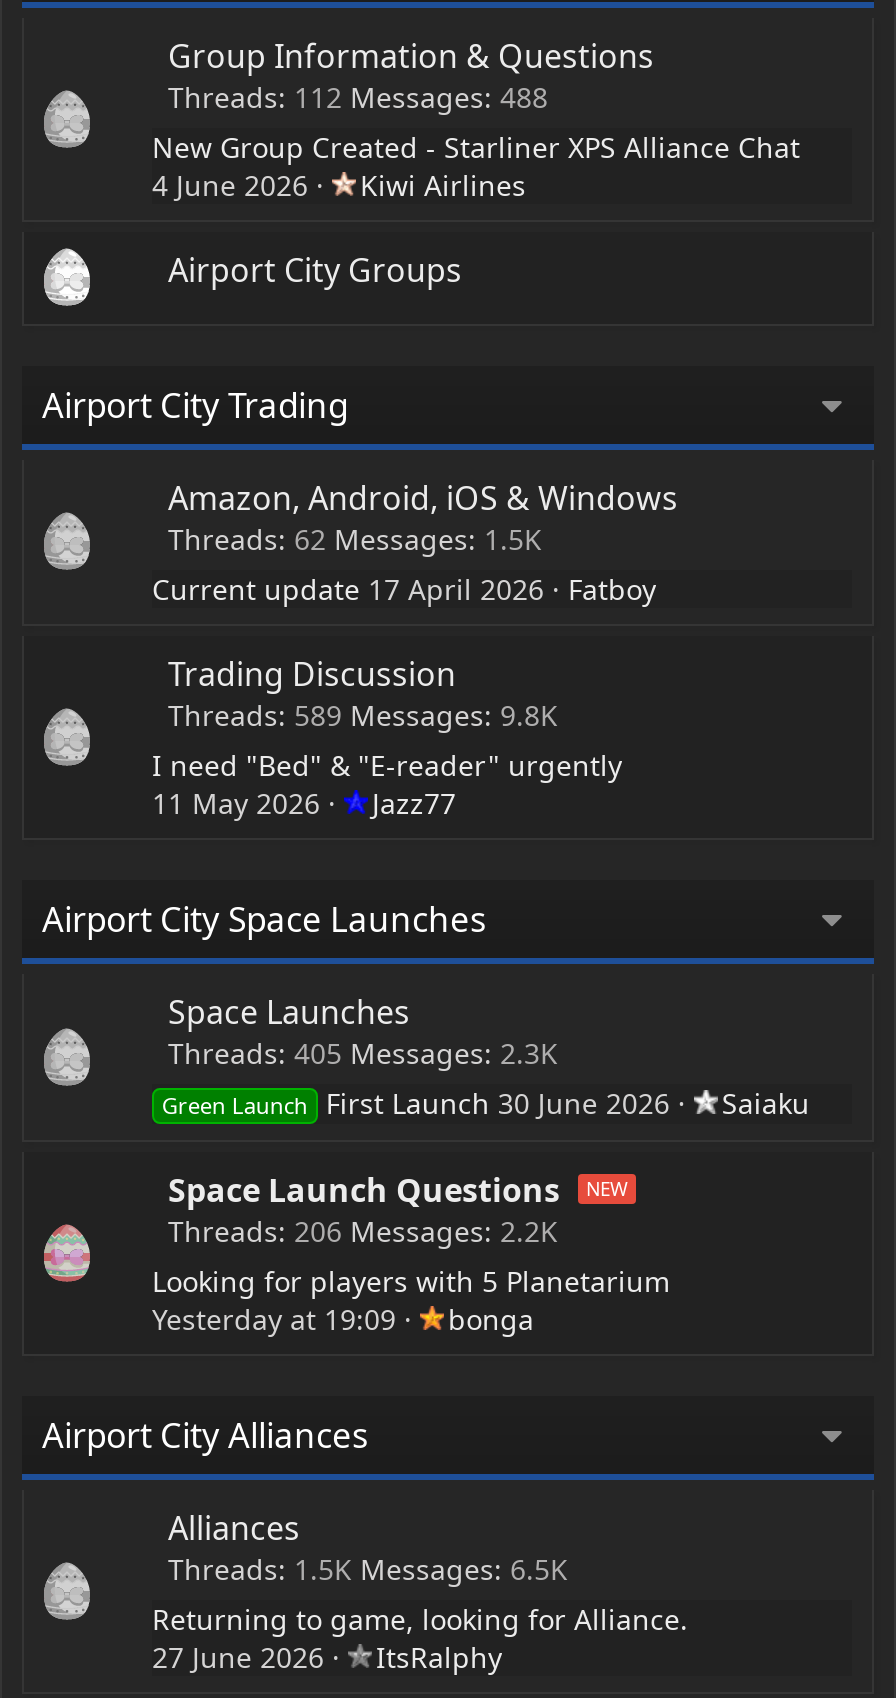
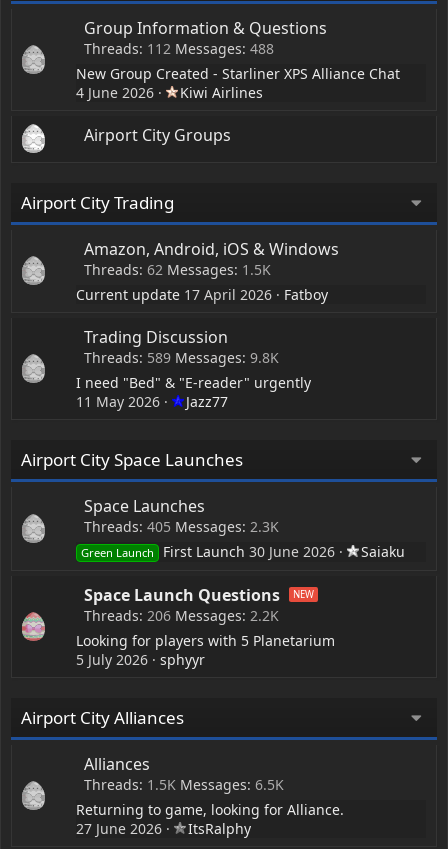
- Yesterday at 19:09
- bonga
+ 5 July 2026
+ sphyyr
